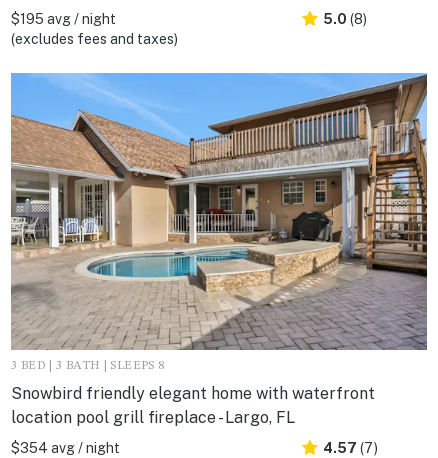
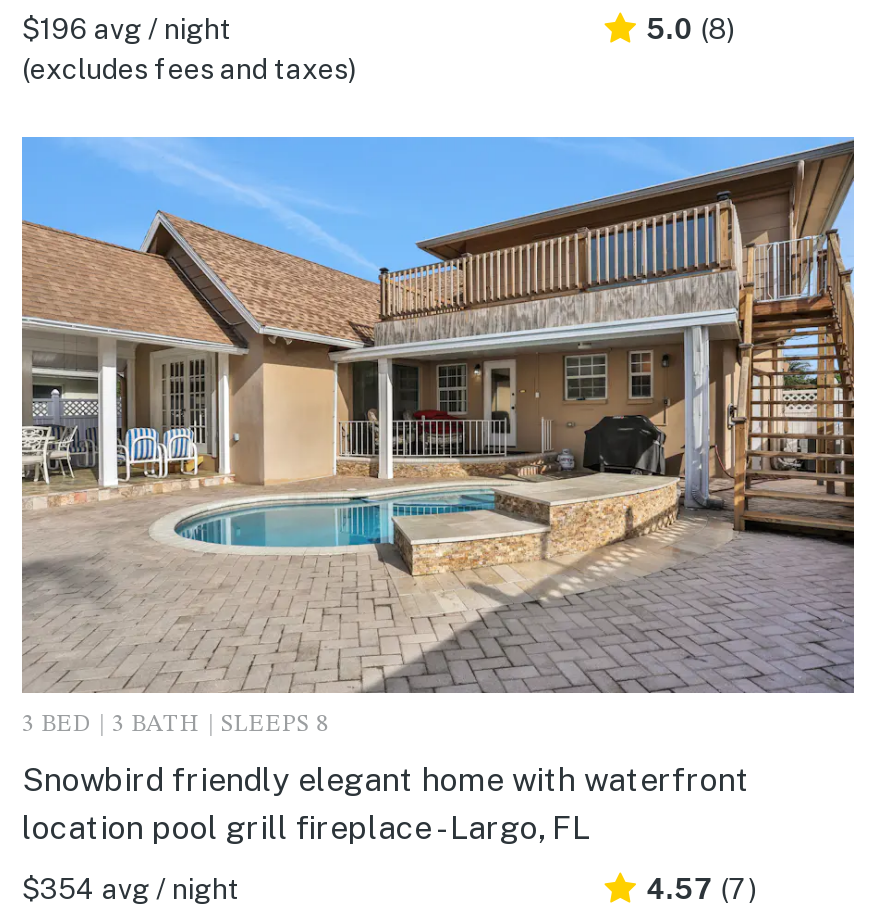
- $195 avg / night
+ $196 avg / night
